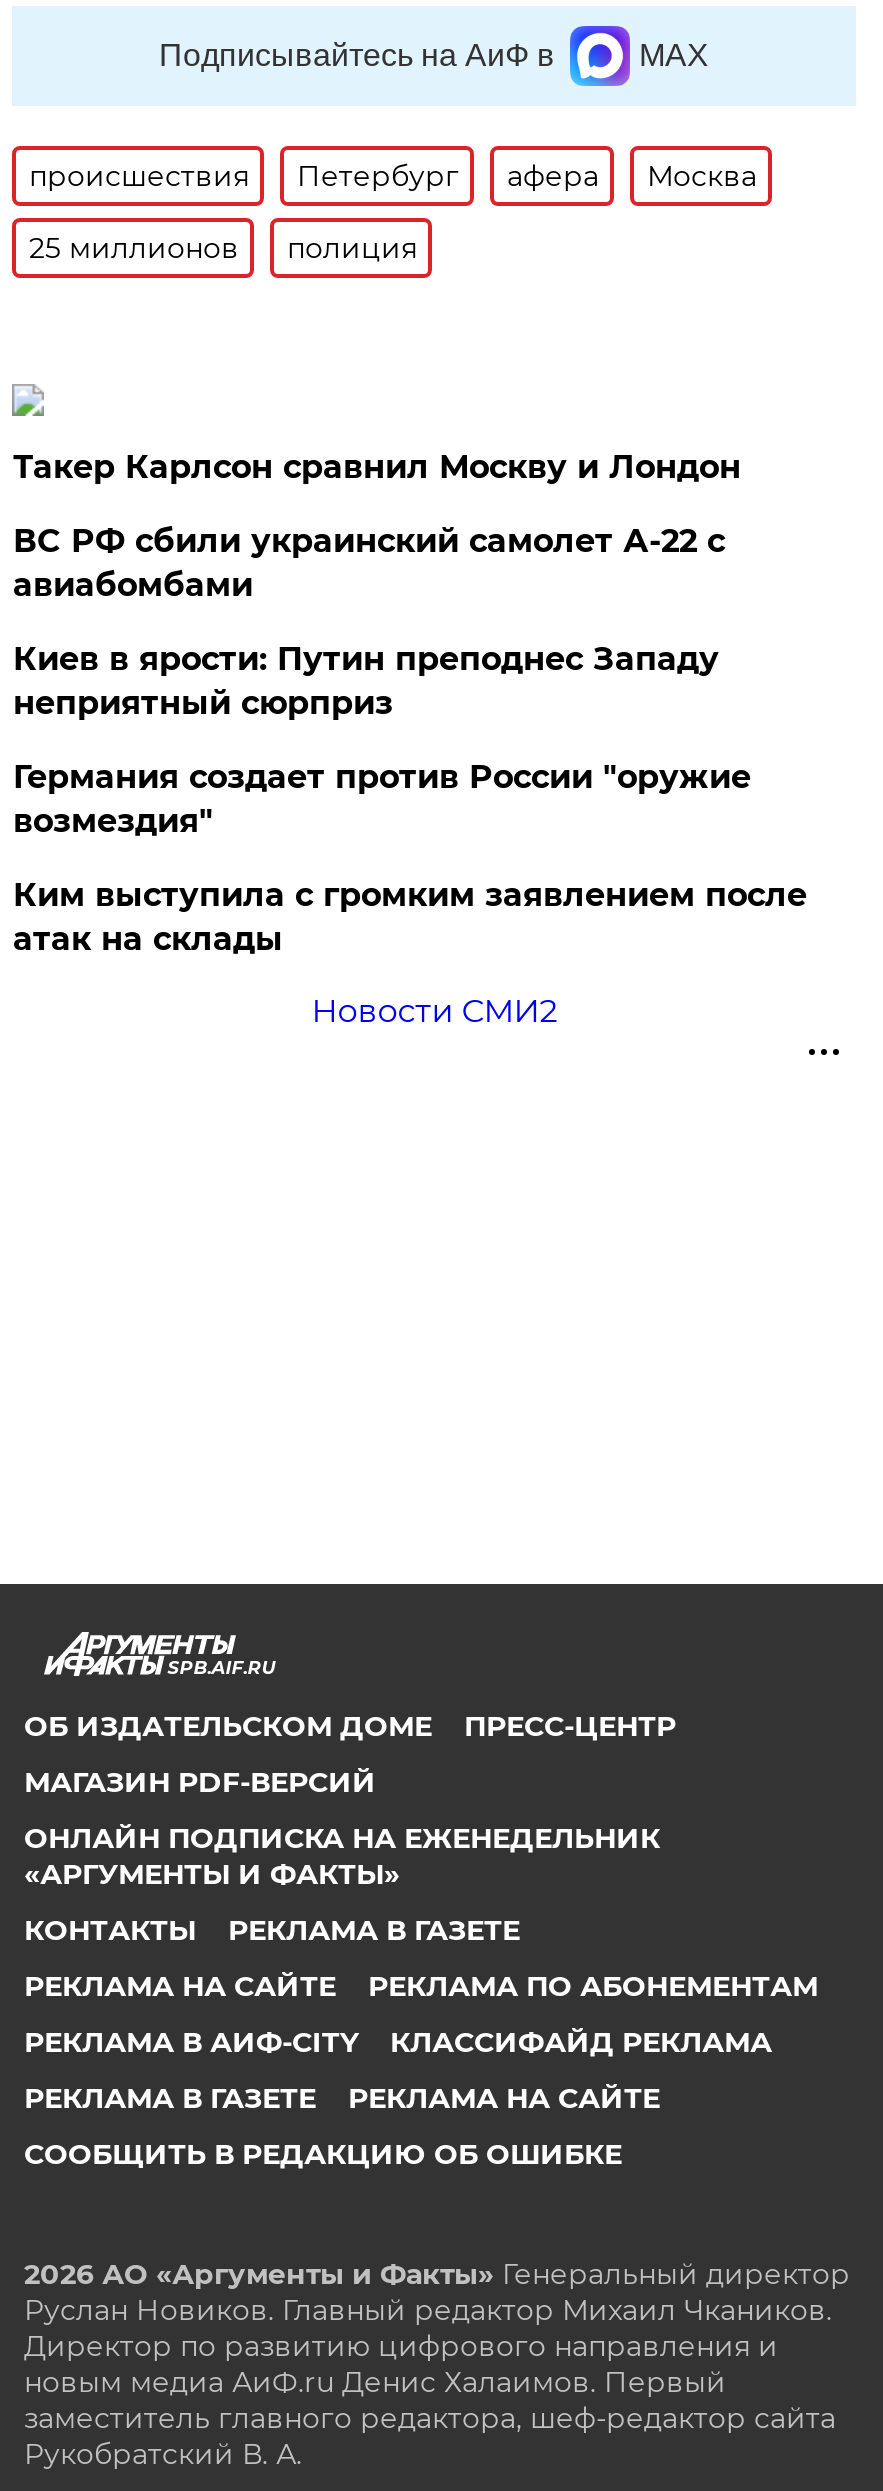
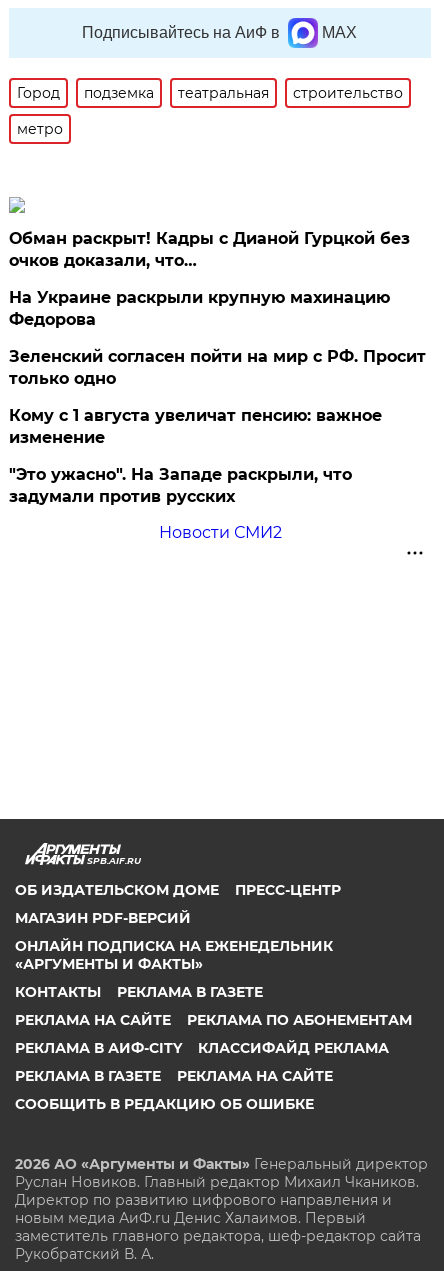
- происшествия
- Петербург
- афера
- Москва
+ Город
+ подземка
+ театральная
+ строительство

- 25 миллионов
- полиция
+ метро

- Такер Карлсон сравнил Москву и Лондон
+ Обман раскрыт! Кадры с Дианой Гурцкой без
+ очков доказали, что…

- ВС РФ сбили украинский самолет А-22 с
- авиабомбами
+ На Украине раскрыли крупную махинацию
+ Федорова

- Киев в ярости: Путин преподнес Западу
- неприятный сюрприз
+ Зеленский согласен пойти на мир с РФ. Просит
+ только одно

- Германия создает против России "оружие
- возмездия"
+ Кому с 1 августа увеличат пенсию: важное
+ изменение

- Ким выступила с громким заявлением после
- атак на склады
+ "Это ужасно". На Западе раскрыли, что
+ задумали против русских
